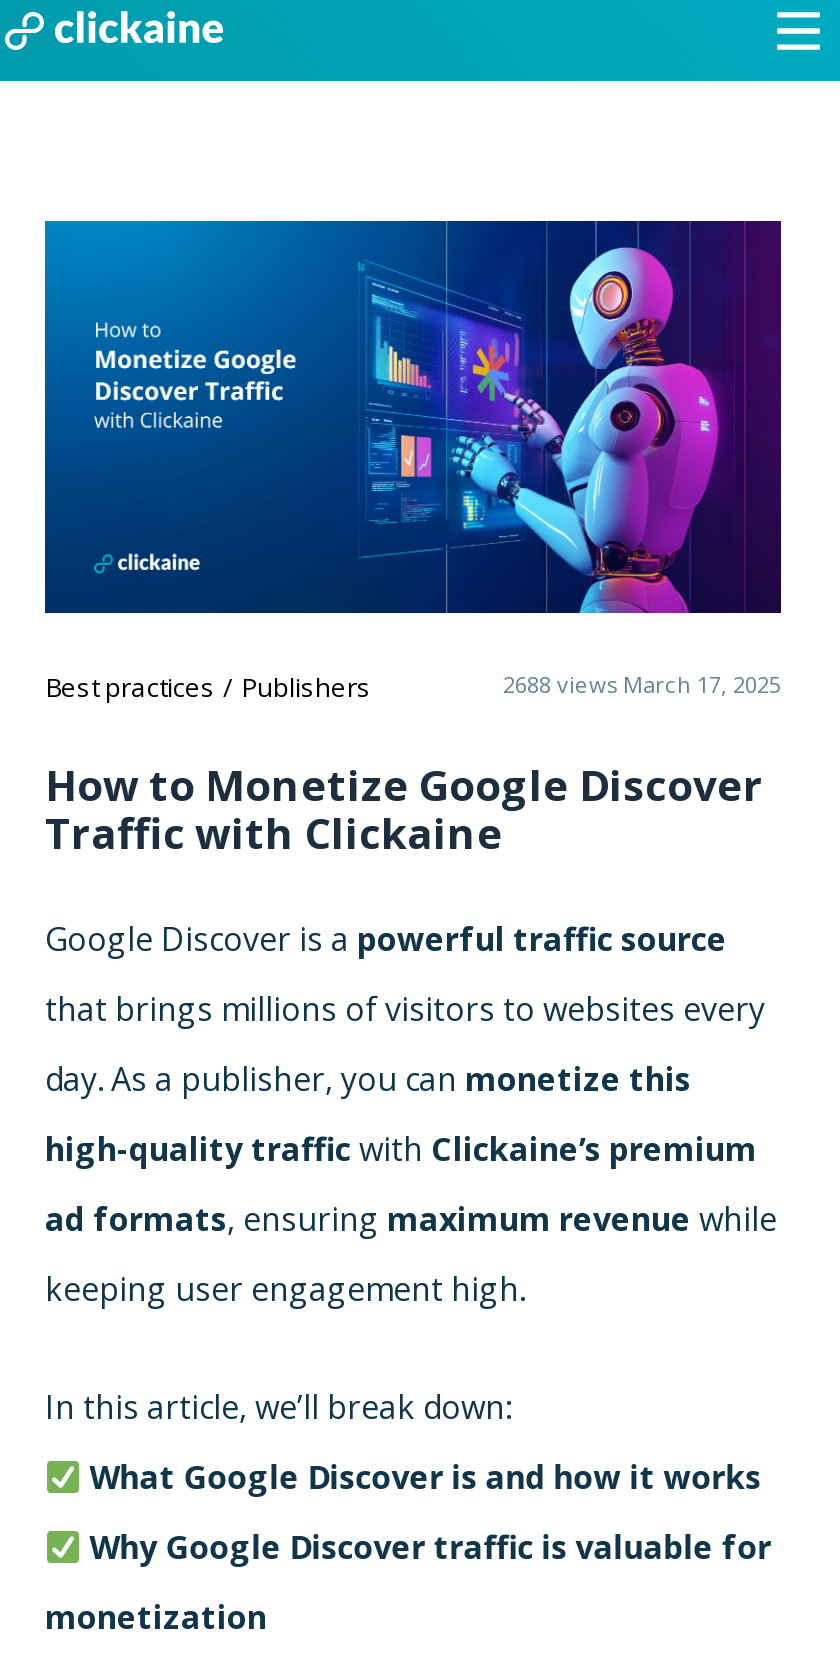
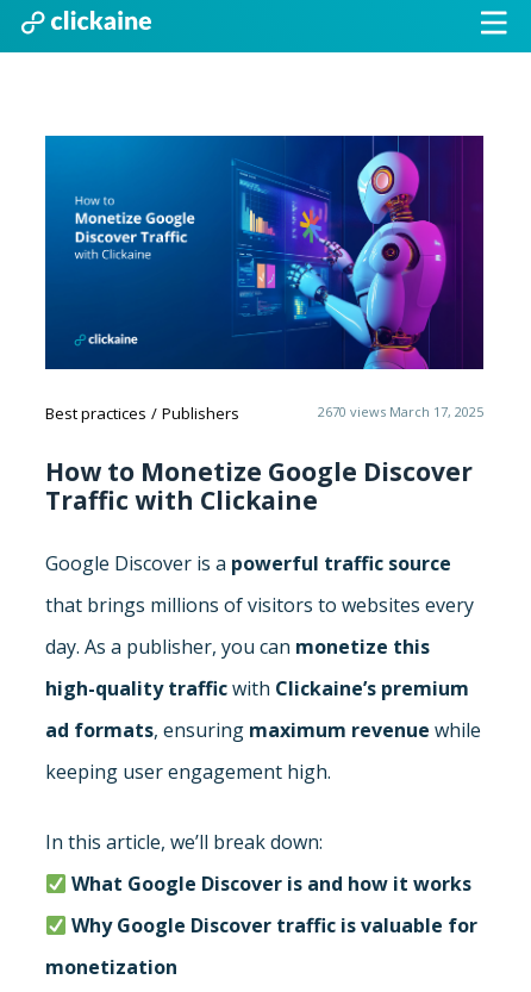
- 2688 views March 17, 2025
+ 2670 views March 17, 2025
